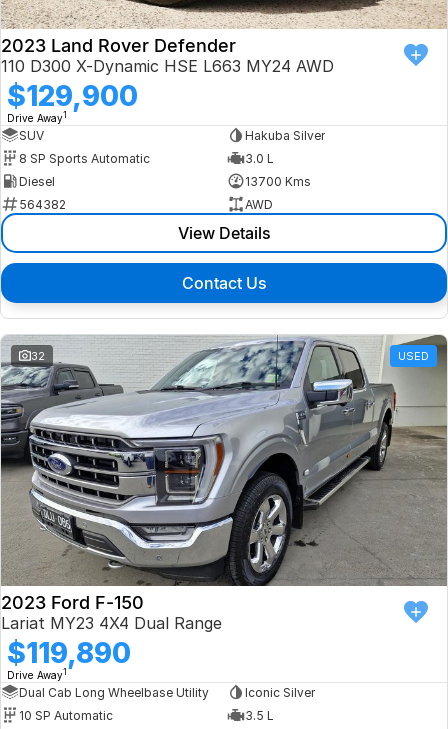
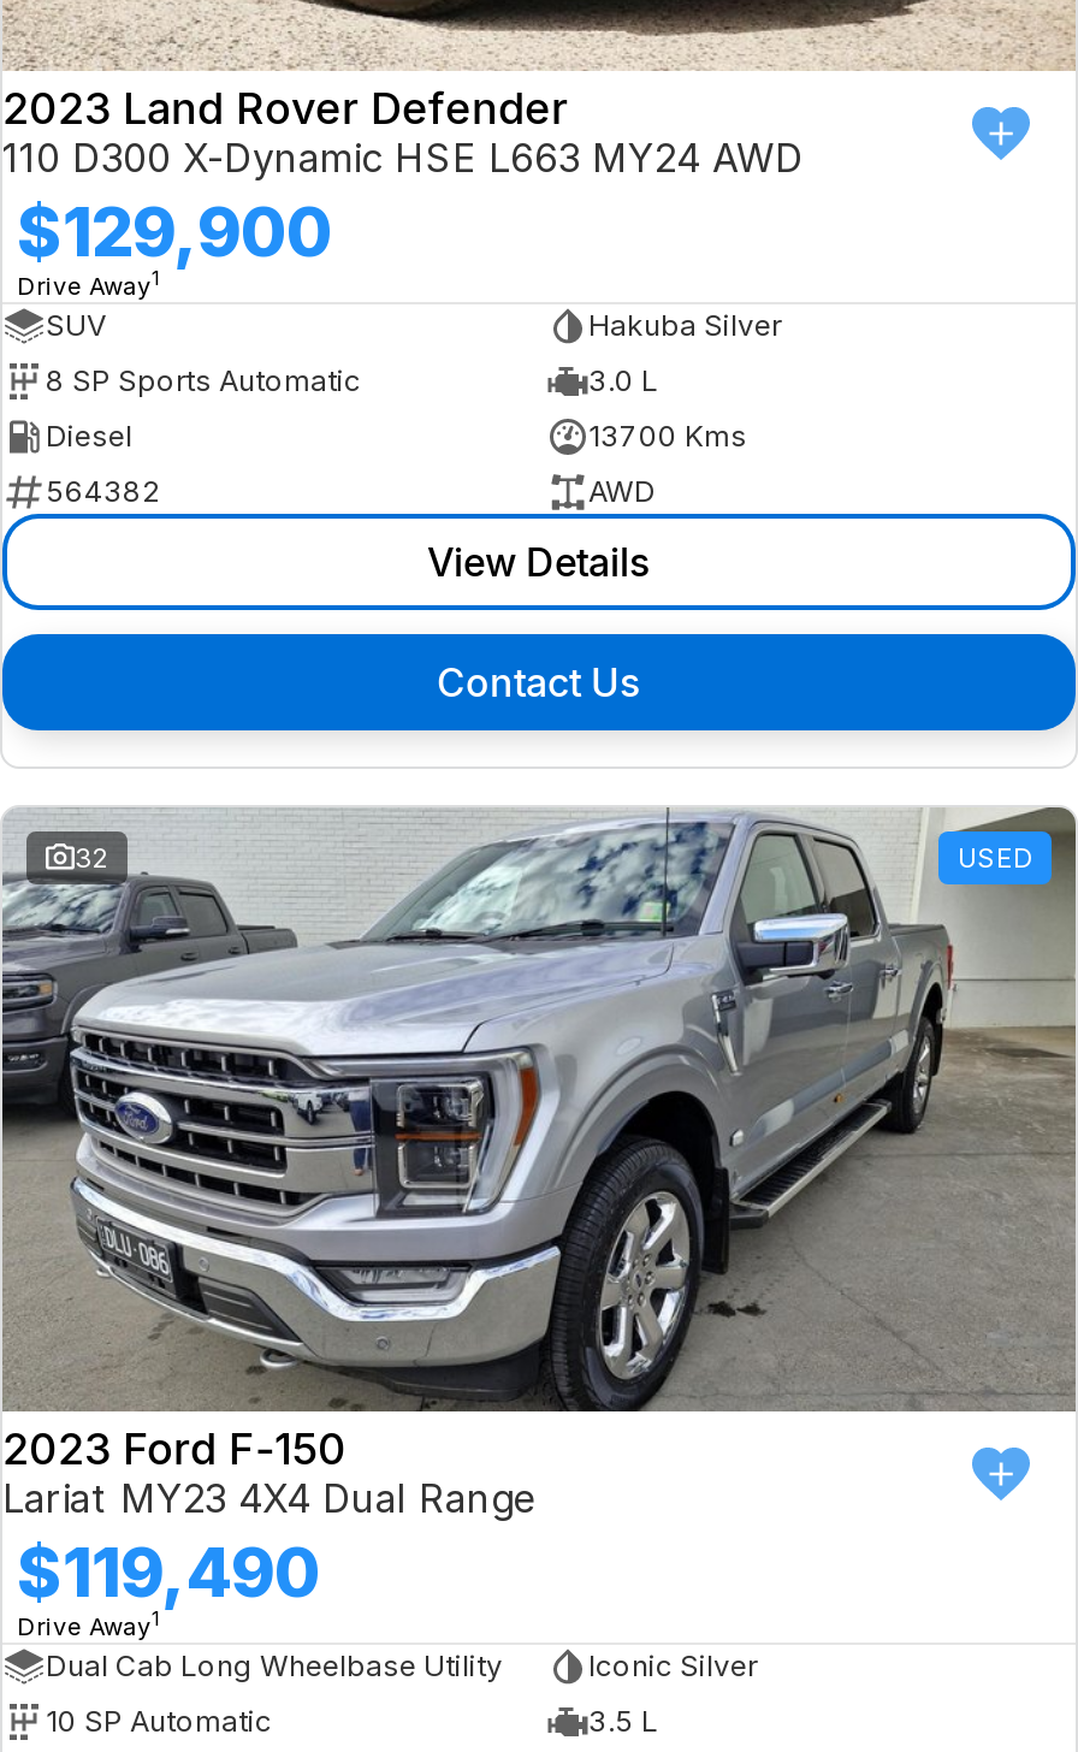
- $119,890
+ $119,490
